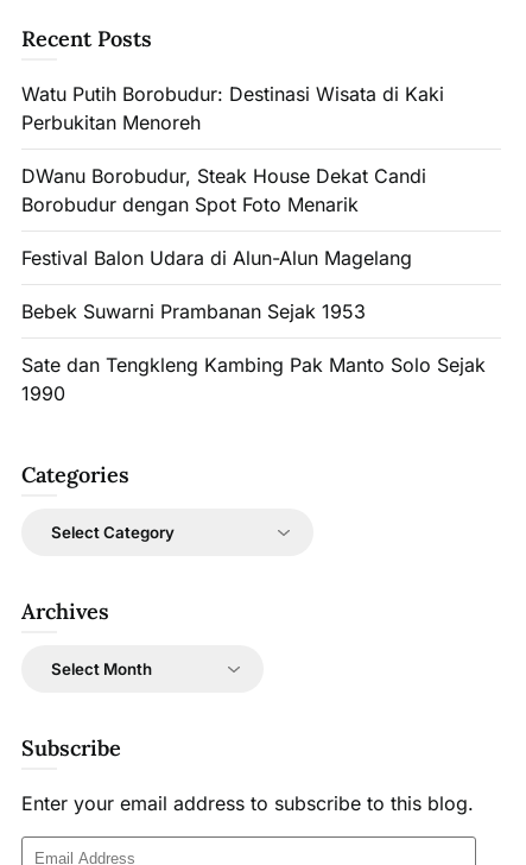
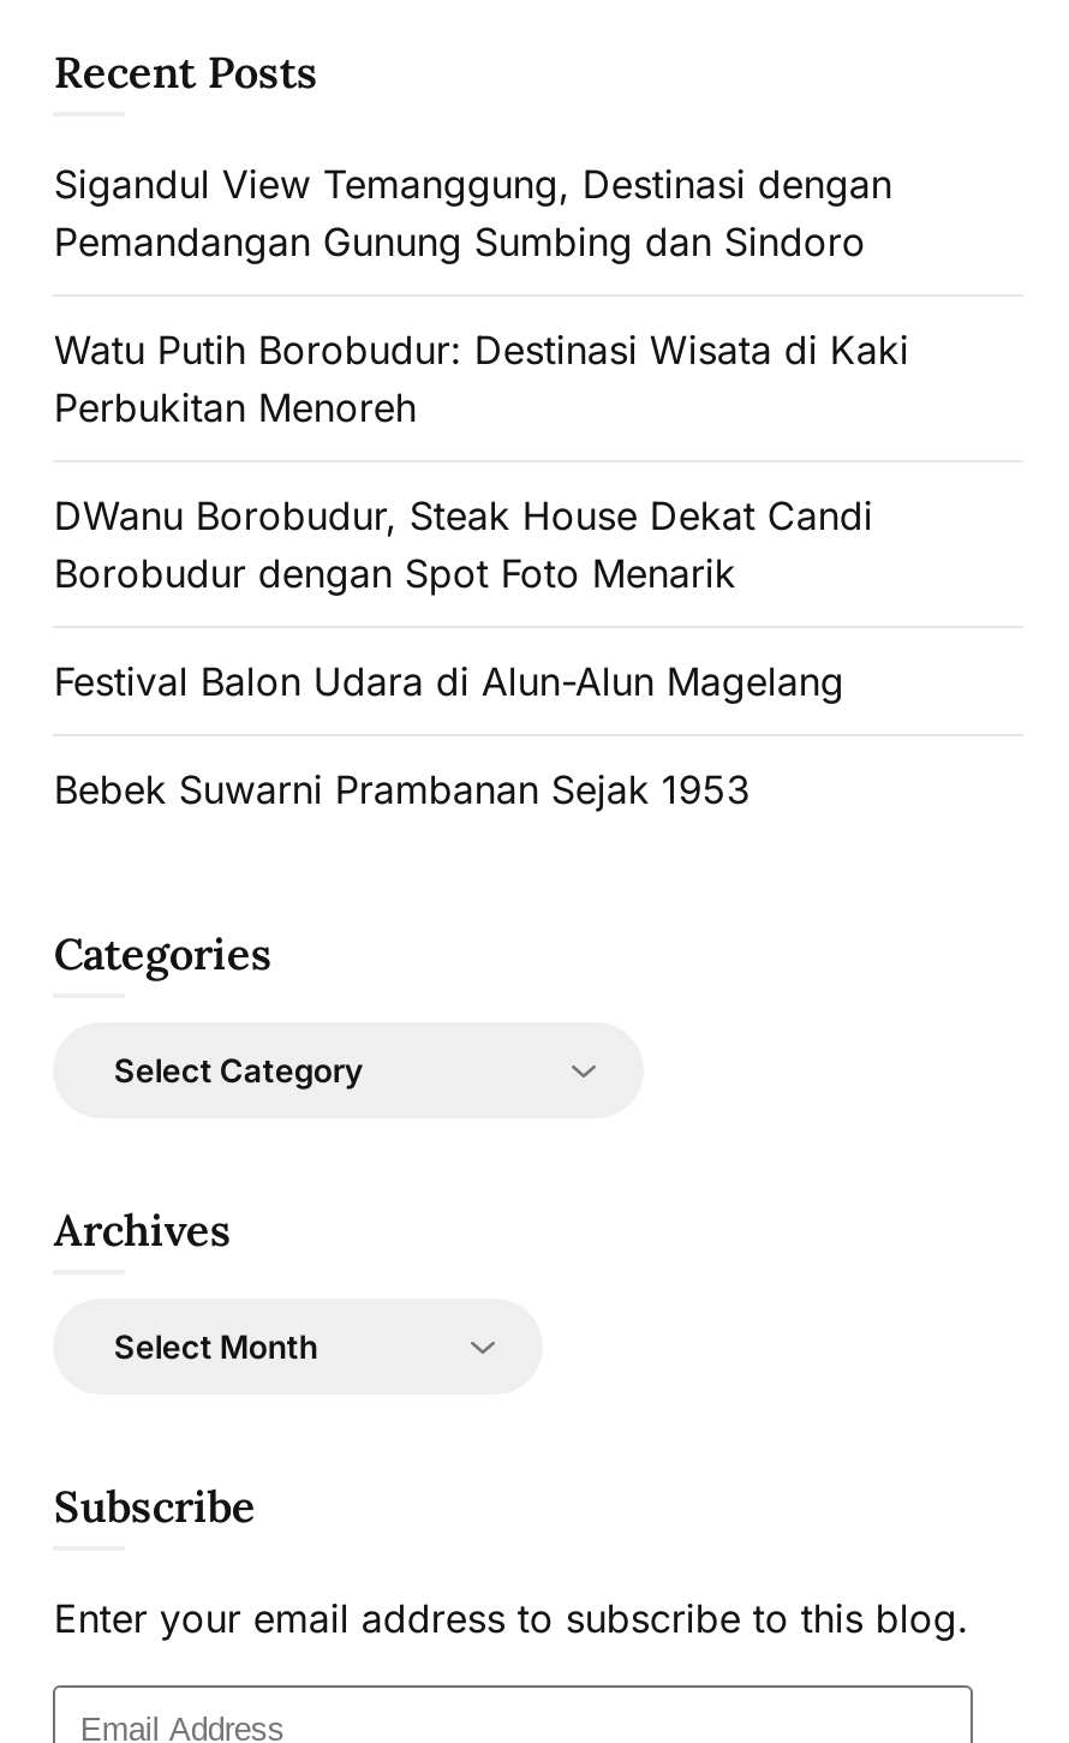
+ Sigandul View Temanggung, Destinasi dengan
+ Pemandangan Gunung Sumbing dan Sindoro

moved down: Watu Putih Borobudur: Destinasi Wisata di Kaki | Perbukitan Menoreh | DWanu Borobudur, Steak House Dekat Candi | Borobudur dengan Spot Foto Menarik | Festival Balon Udara di Alun-Alun Magelang | Bebek Suwarni Prambanan Sejak 1953

- Sate dan Tengkleng Kambing Pak Manto Solo Sejak
- 1990
